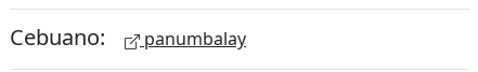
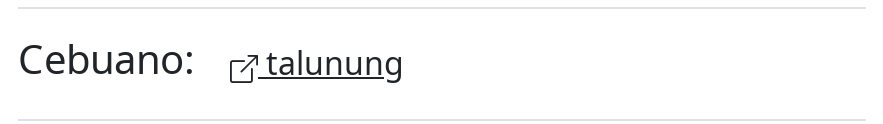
- panumbalay
+ talunung
